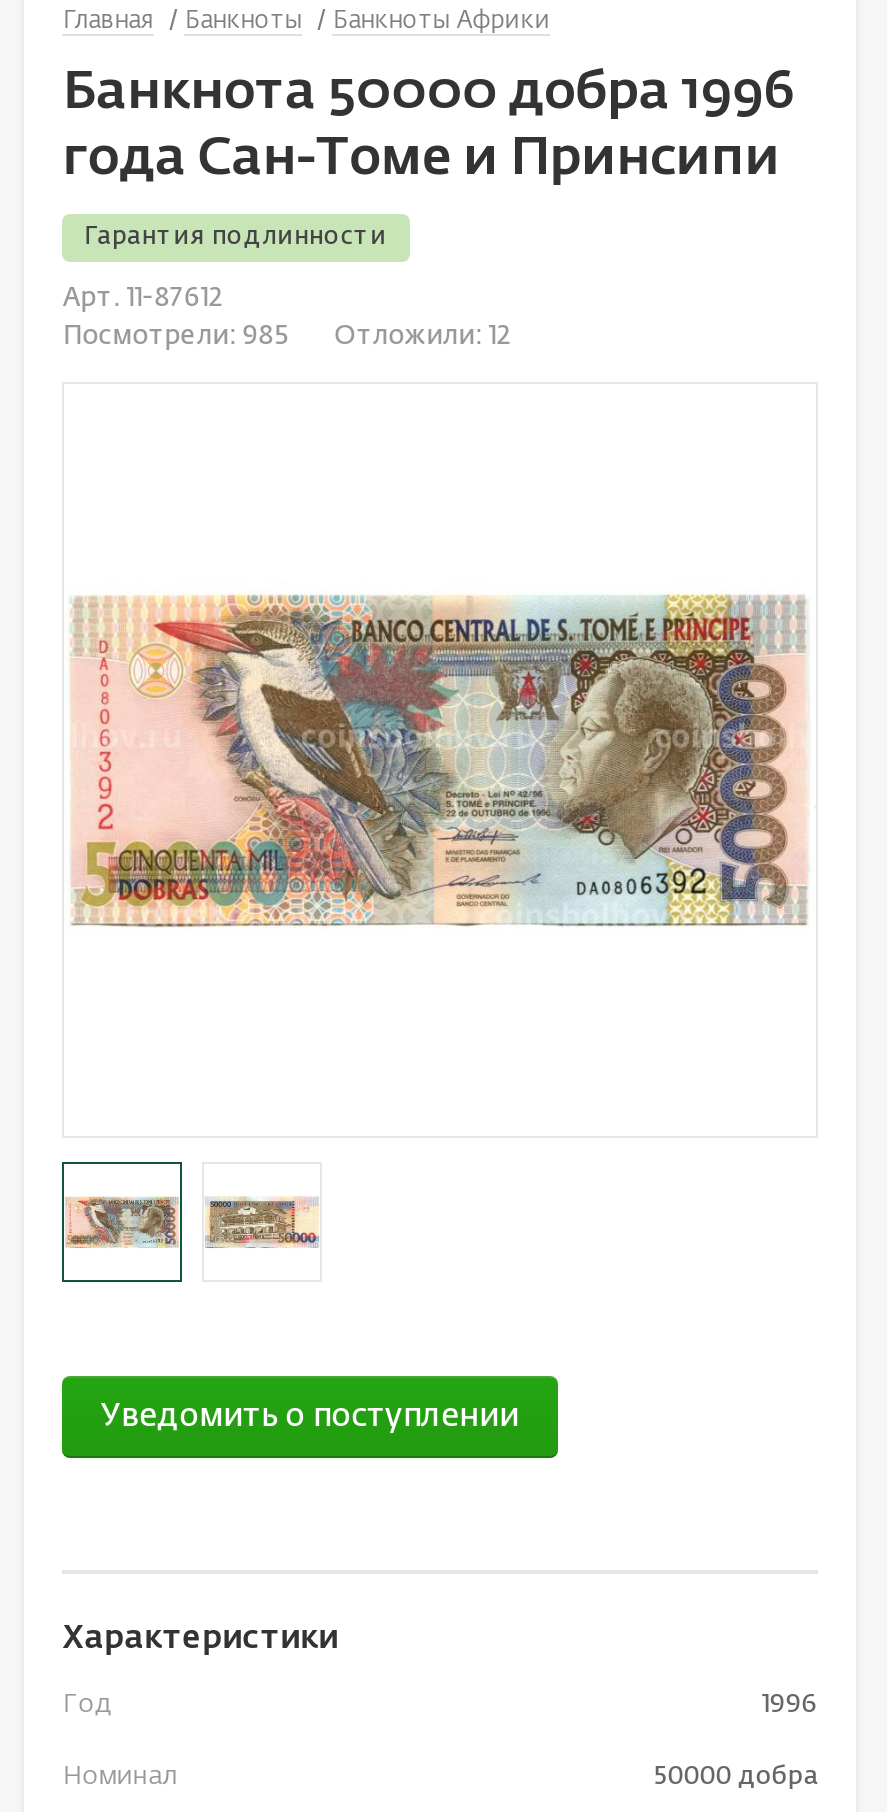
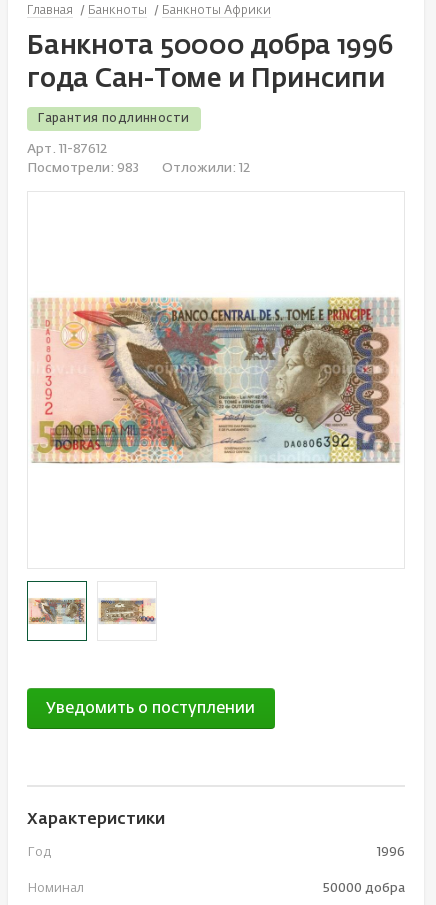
- Посмотрели: 985 Отложили: 12
+ Посмотрели: 983 Отложили: 12
